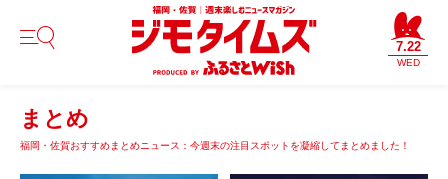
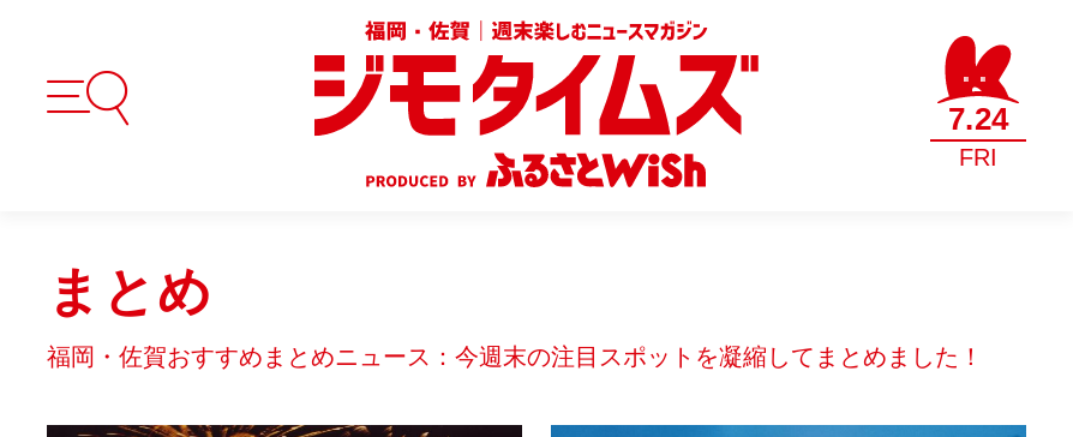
- 7.22
- WED
+ 7.24
+ FRI
